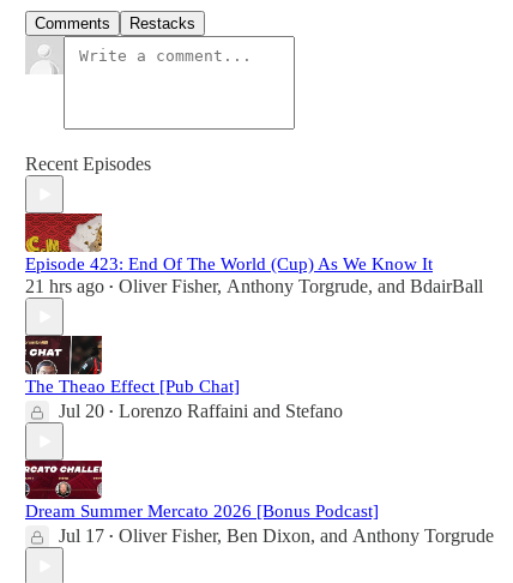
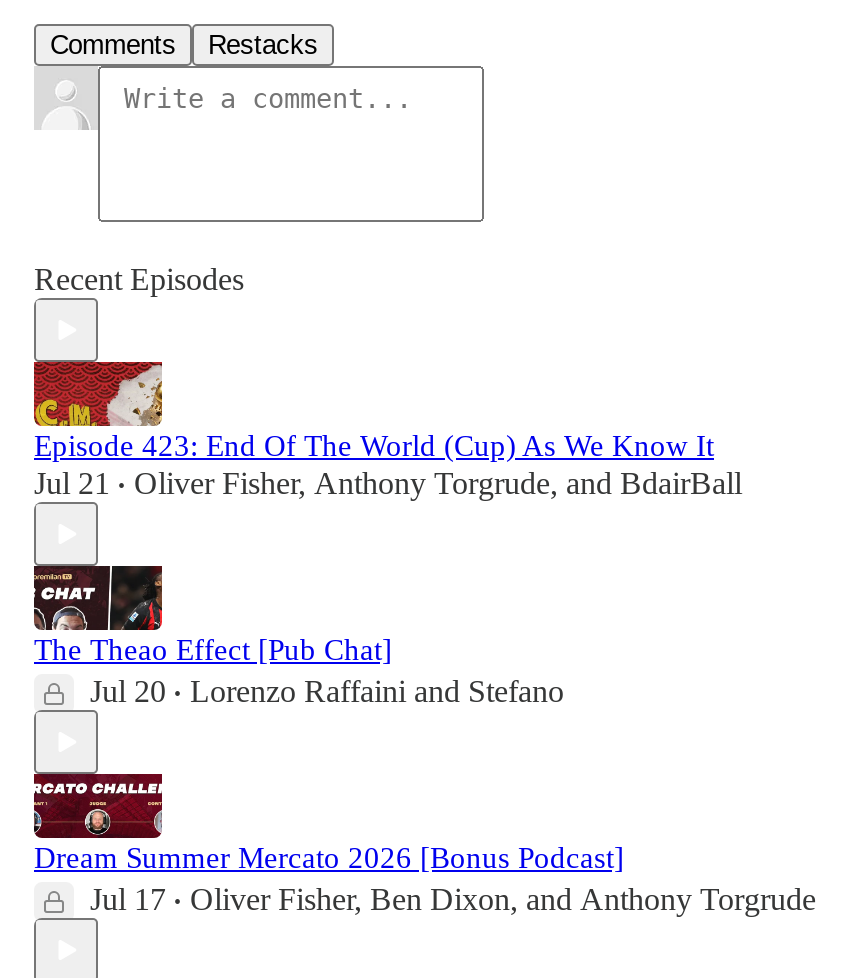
- 21 hrs ago • Oliver Fisher, Anthony Torgrude, and BdairBall
+ Jul 21 • Oliver Fisher, Anthony Torgrude, and BdairBall
